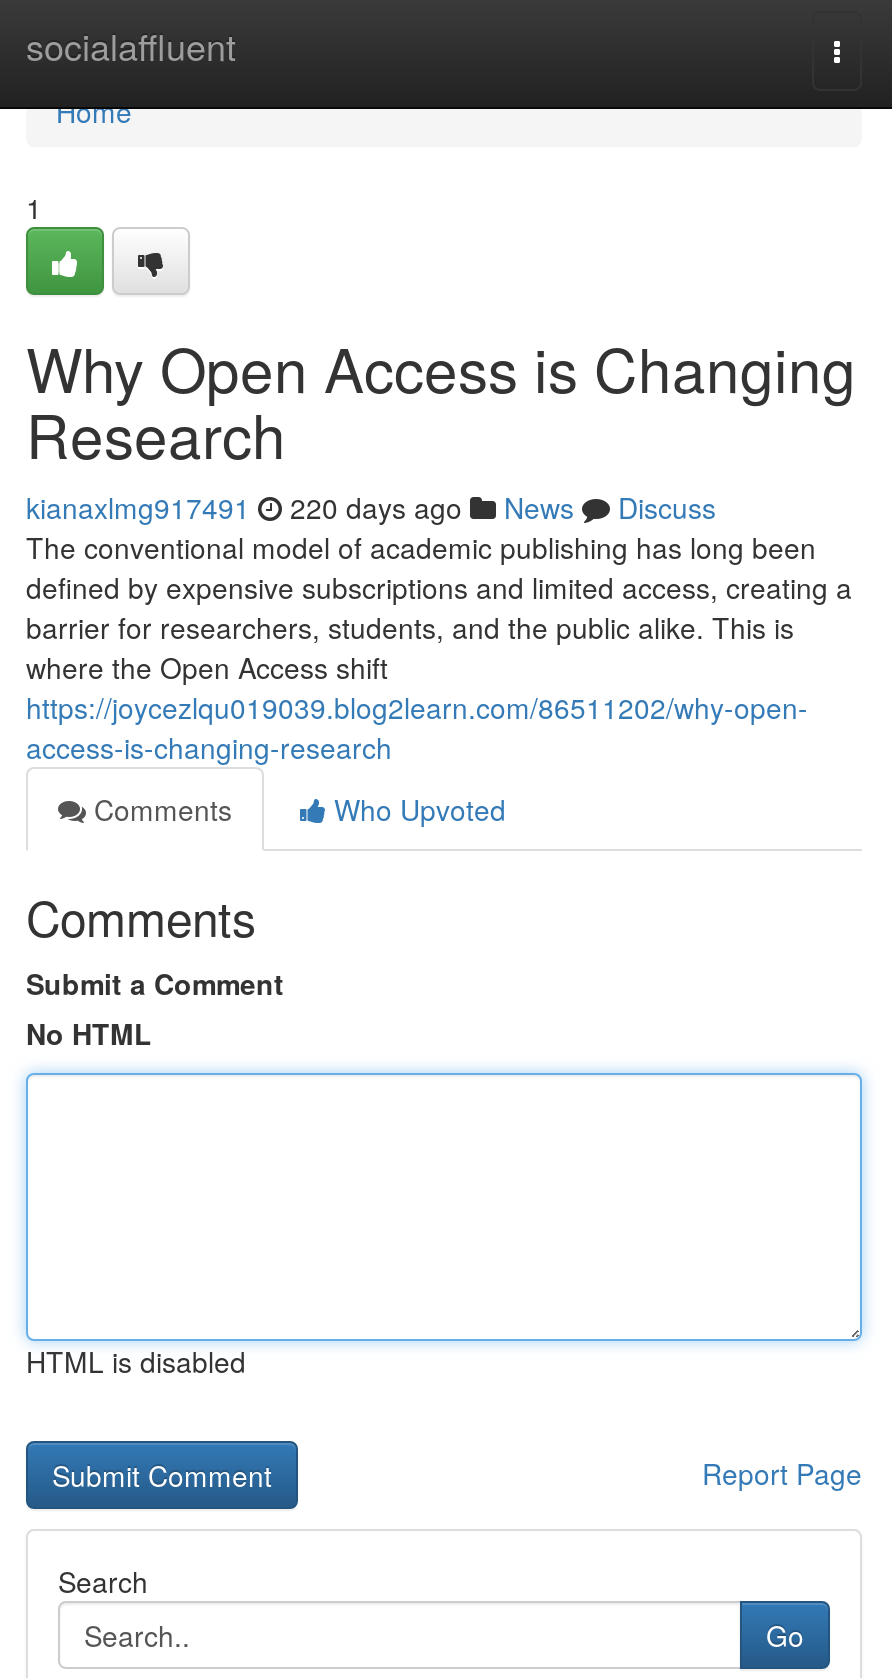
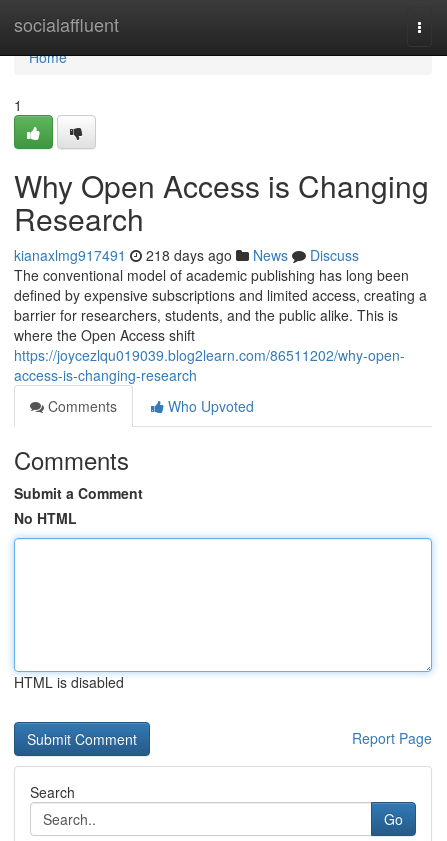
- kianaxlmg917491 220 days ago News Discuss
+ kianaxlmg917491 218 days ago News Discuss
